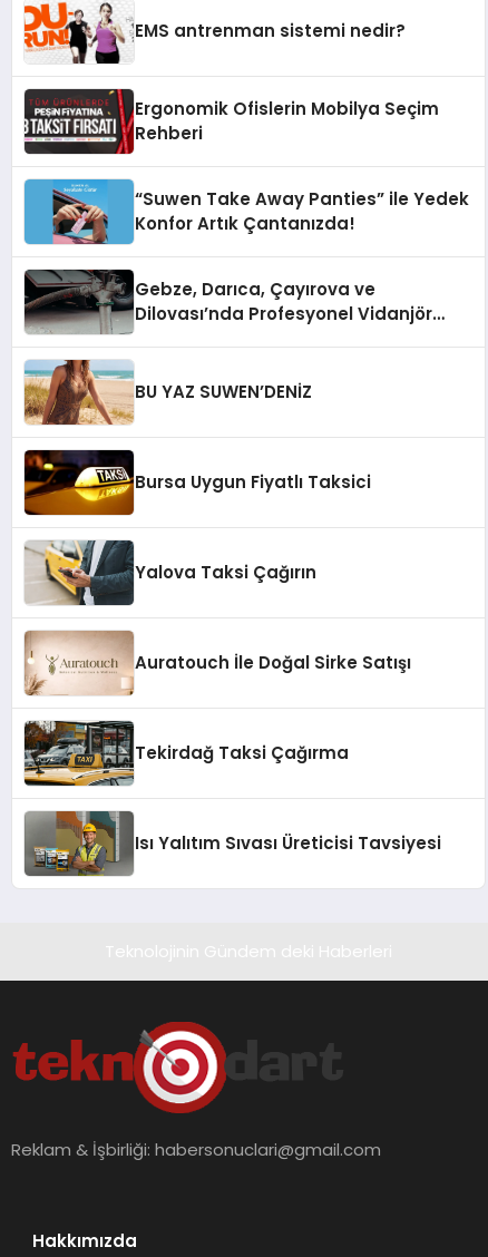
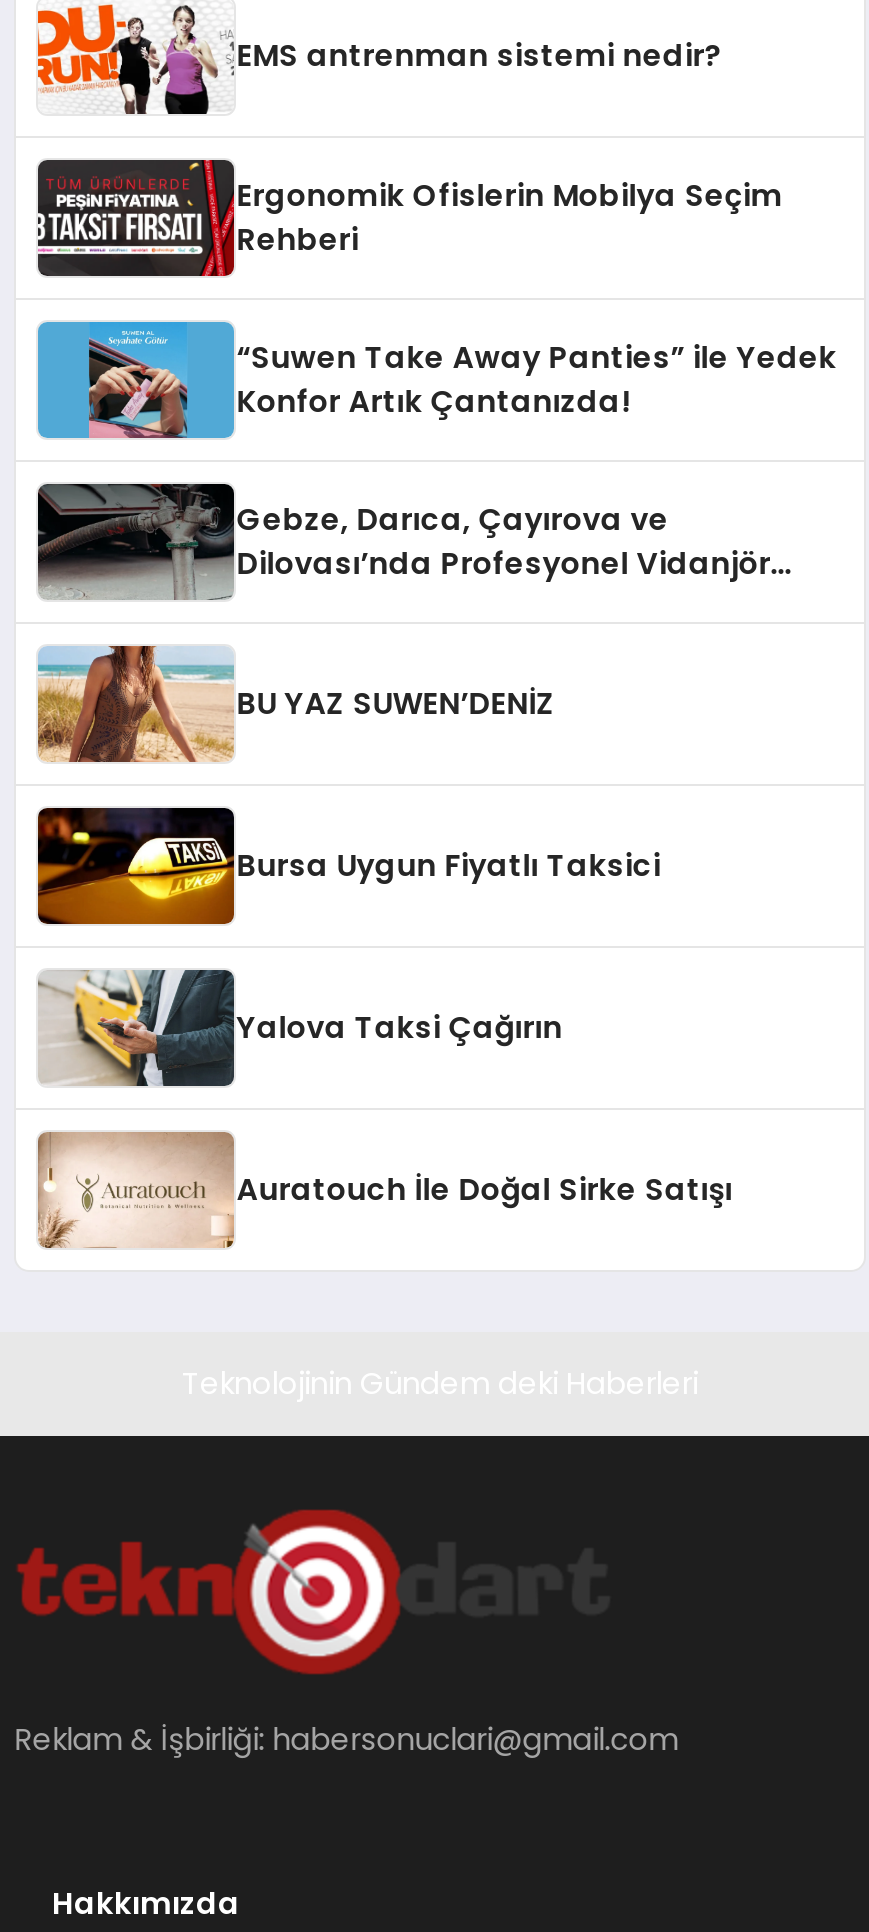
- [image]
- Tekirdağ Taksi Çağırma

- [image]
- Isı Yalıtım Sıvası Üreticisi Tavsiyesi
